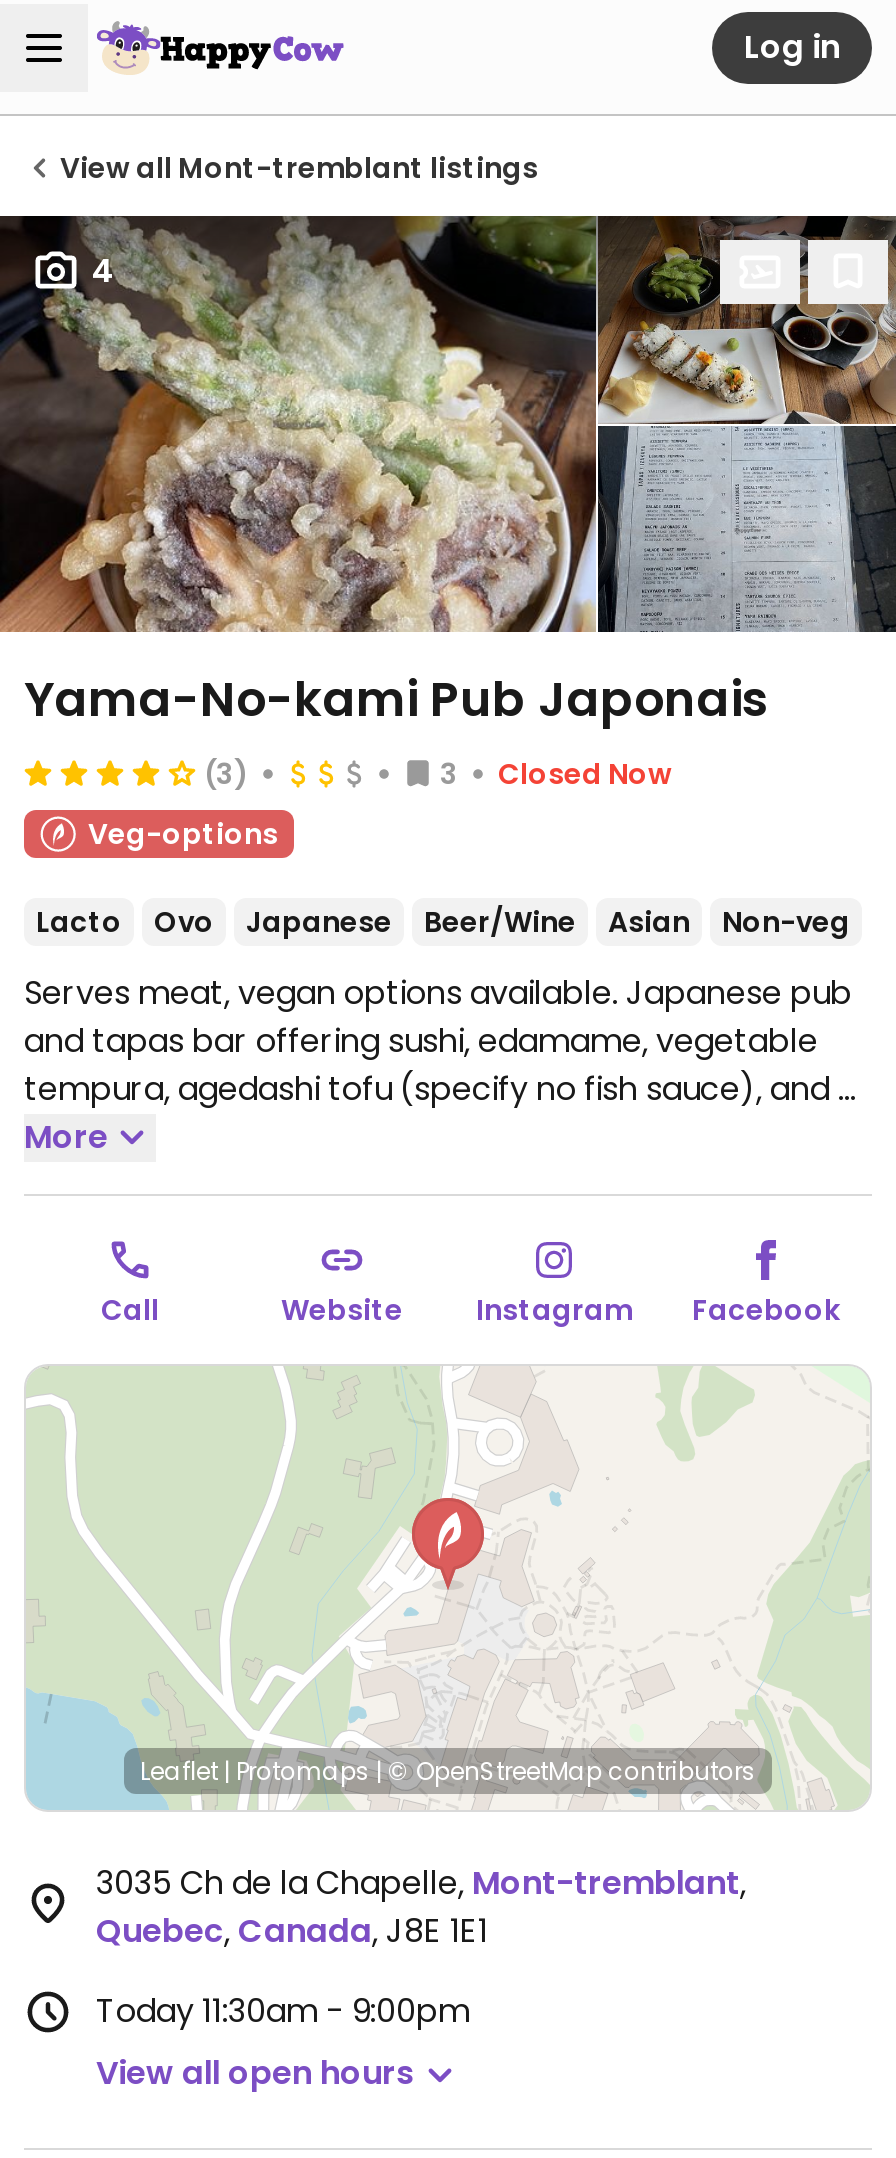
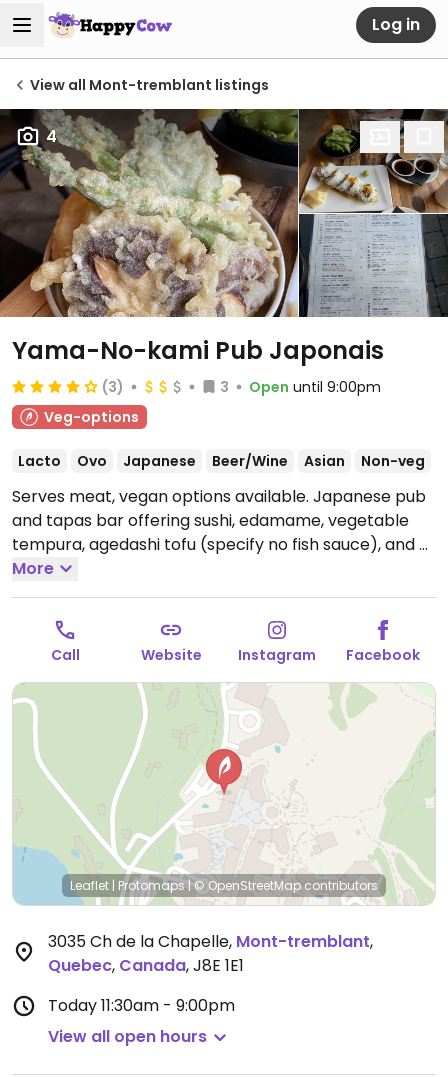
- Closed Now
+ Open until 9:00pm
